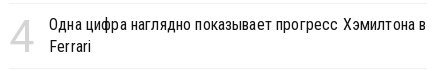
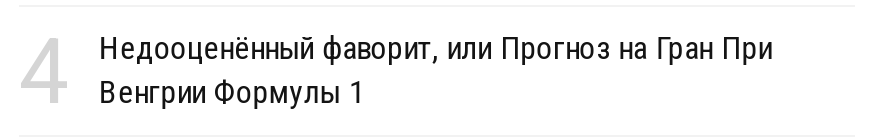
- Одна цифра наглядно показывает прогресс Хэмилтона в
- Ferrari
+ Недооценённый фаворит, или Прогноз на Гран При
+ Венгрии Формулы 1
